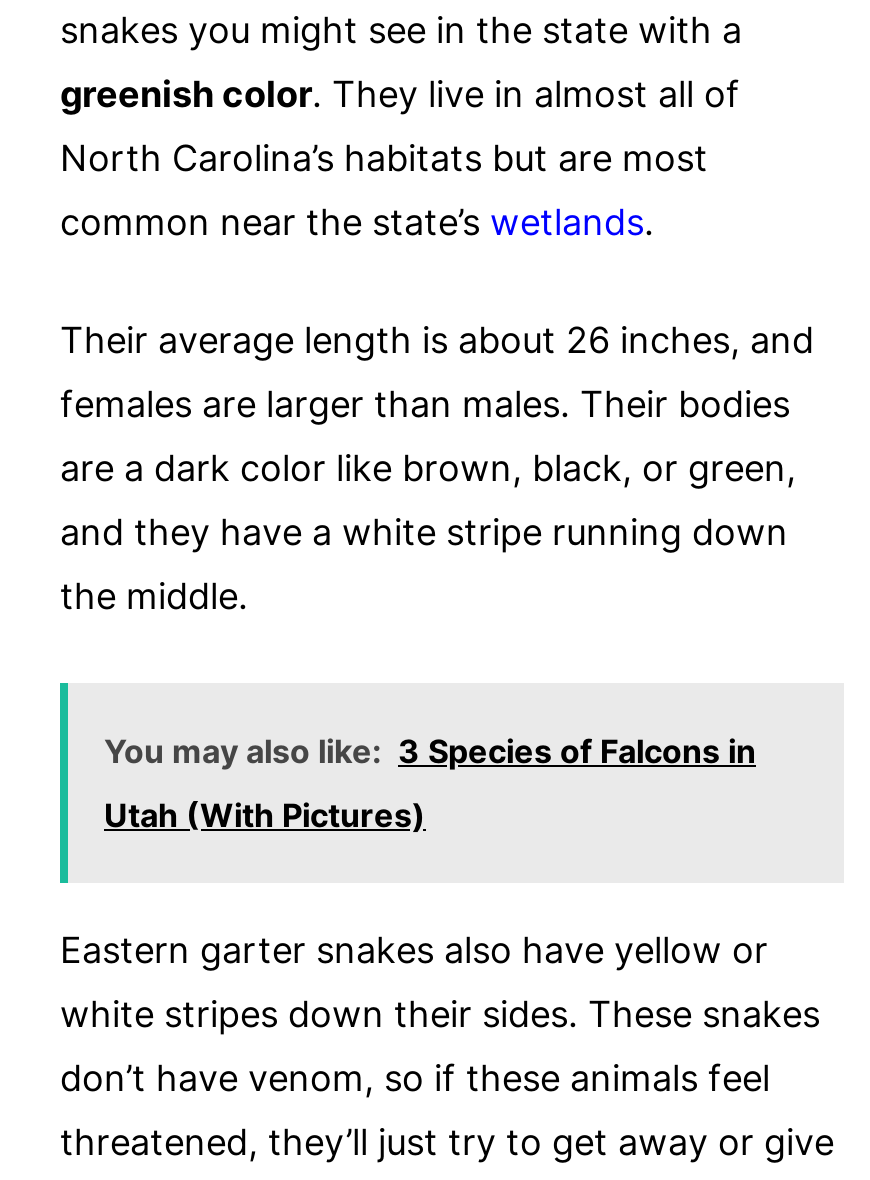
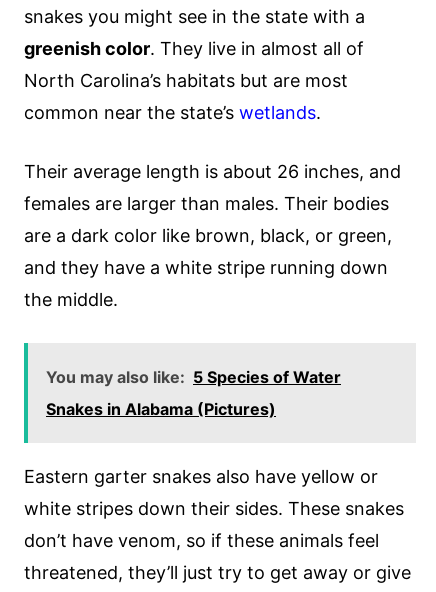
- You may also like: 3 Species of Falcons in
+ You may also like: 5 Species of Water

- Utah (With Pictures)
+ Snakes in Alabama (Pictures)
